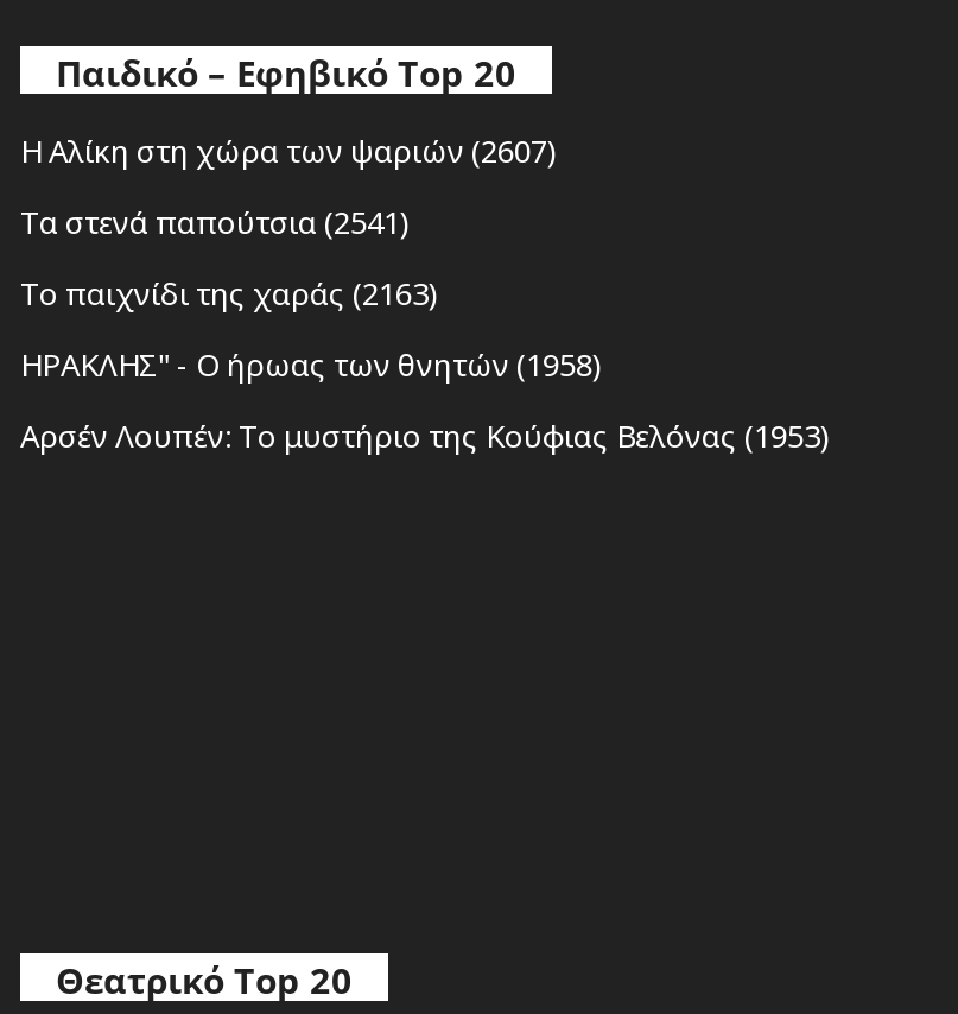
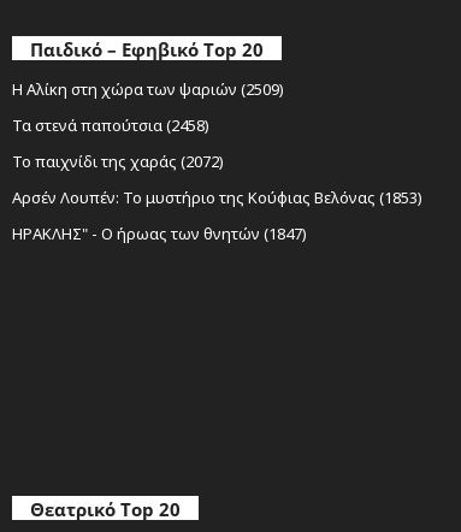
- Η Αλίκη στη χώρα των ψαριών (2607)
+ Η Αλίκη στη χώρα των ψαριών (2509)

- Τα στενά παπούτσια (2541)
+ Τα στενά παπούτσια (2458)

- Το παιχνίδι της χαράς (2163)
+ Το παιχνίδι της χαράς (2072)

- ΗΡΑΚΛΗΣ" - Ο ήρωας των θνητών (1958)
+ Αρσέν Λουπέν: Το μυστήριο της Κούφιας Βελόνας (1853)

- Αρσέν Λουπέν: Το μυστήριο της Κούφιας Βελόνας (1953)
+ ΗΡΑΚΛΗΣ" - Ο ήρωας των θνητών (1847)
